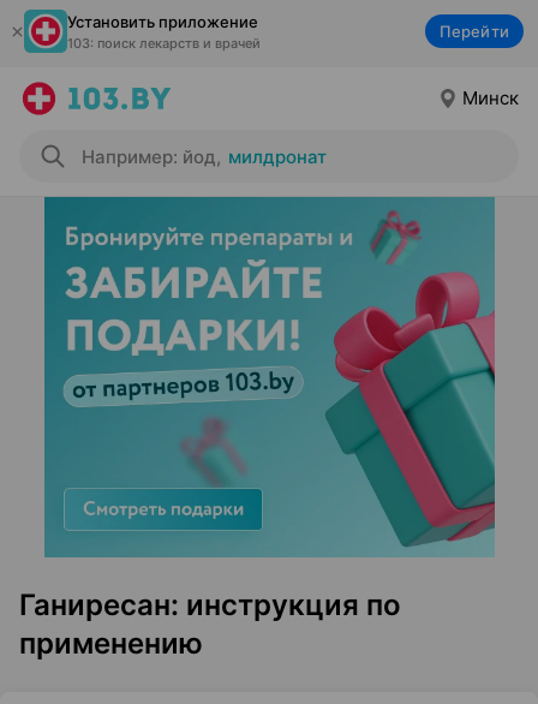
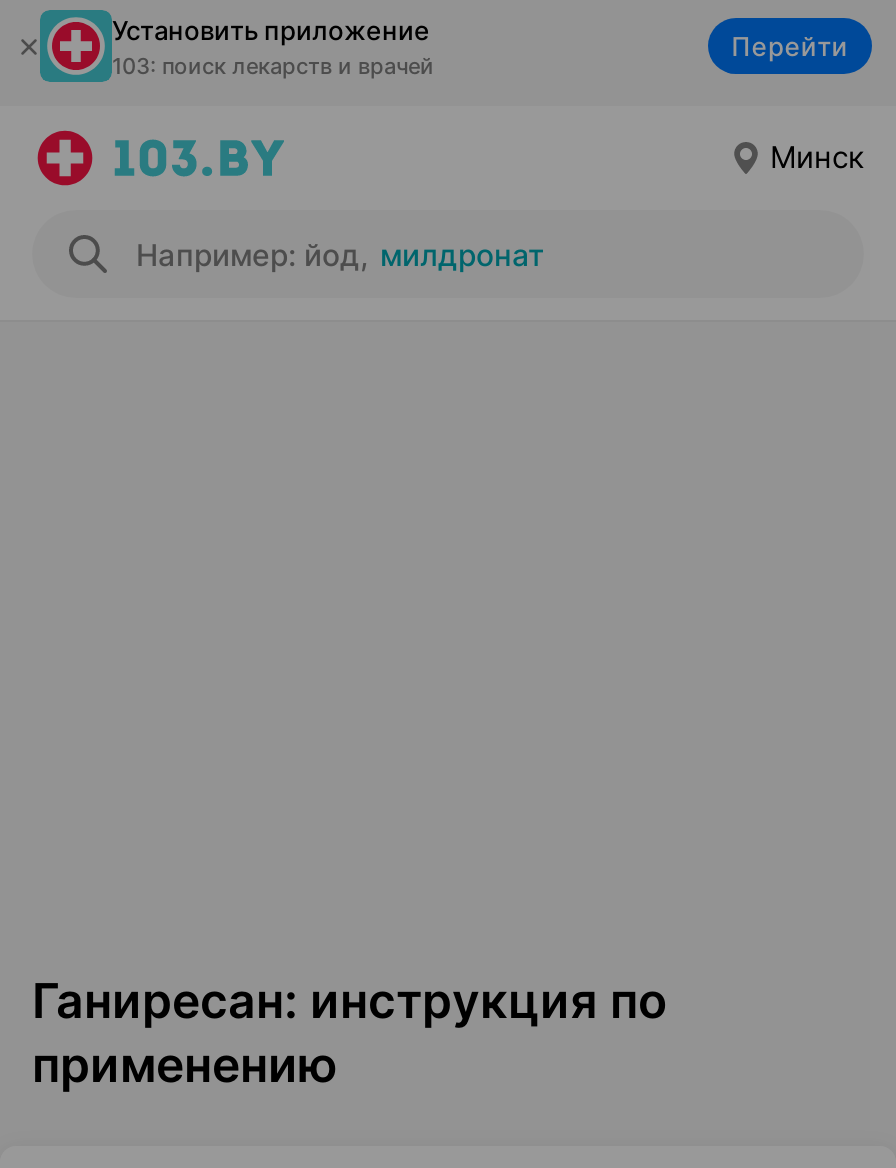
- [image]
